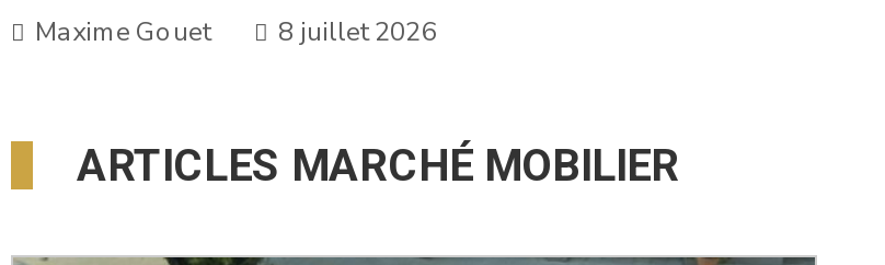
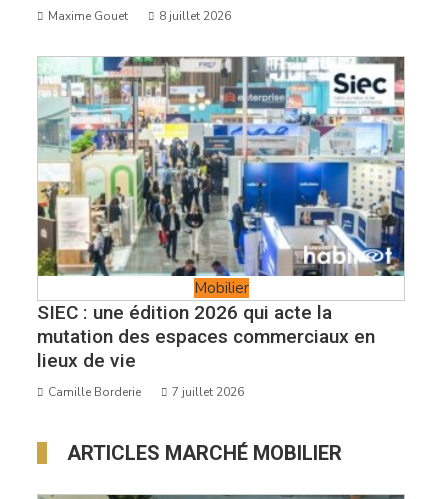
+ [image]
+ Mobilier
+ SIEC : une édition 2026 qui acte la
+ mutation des espaces commerciaux en
+ lieux de vie
+ Camille Borderie
+ 7 juillet 2026
